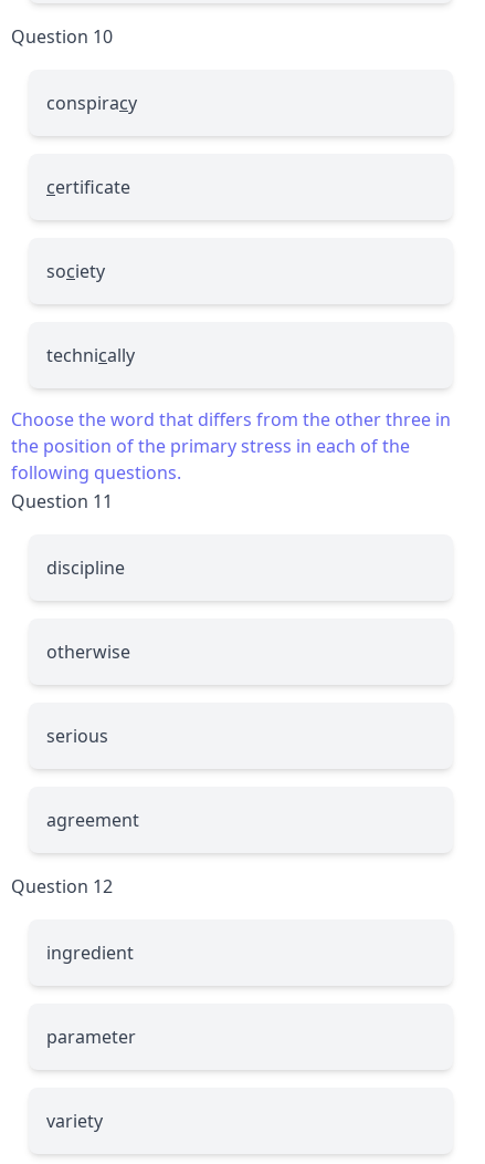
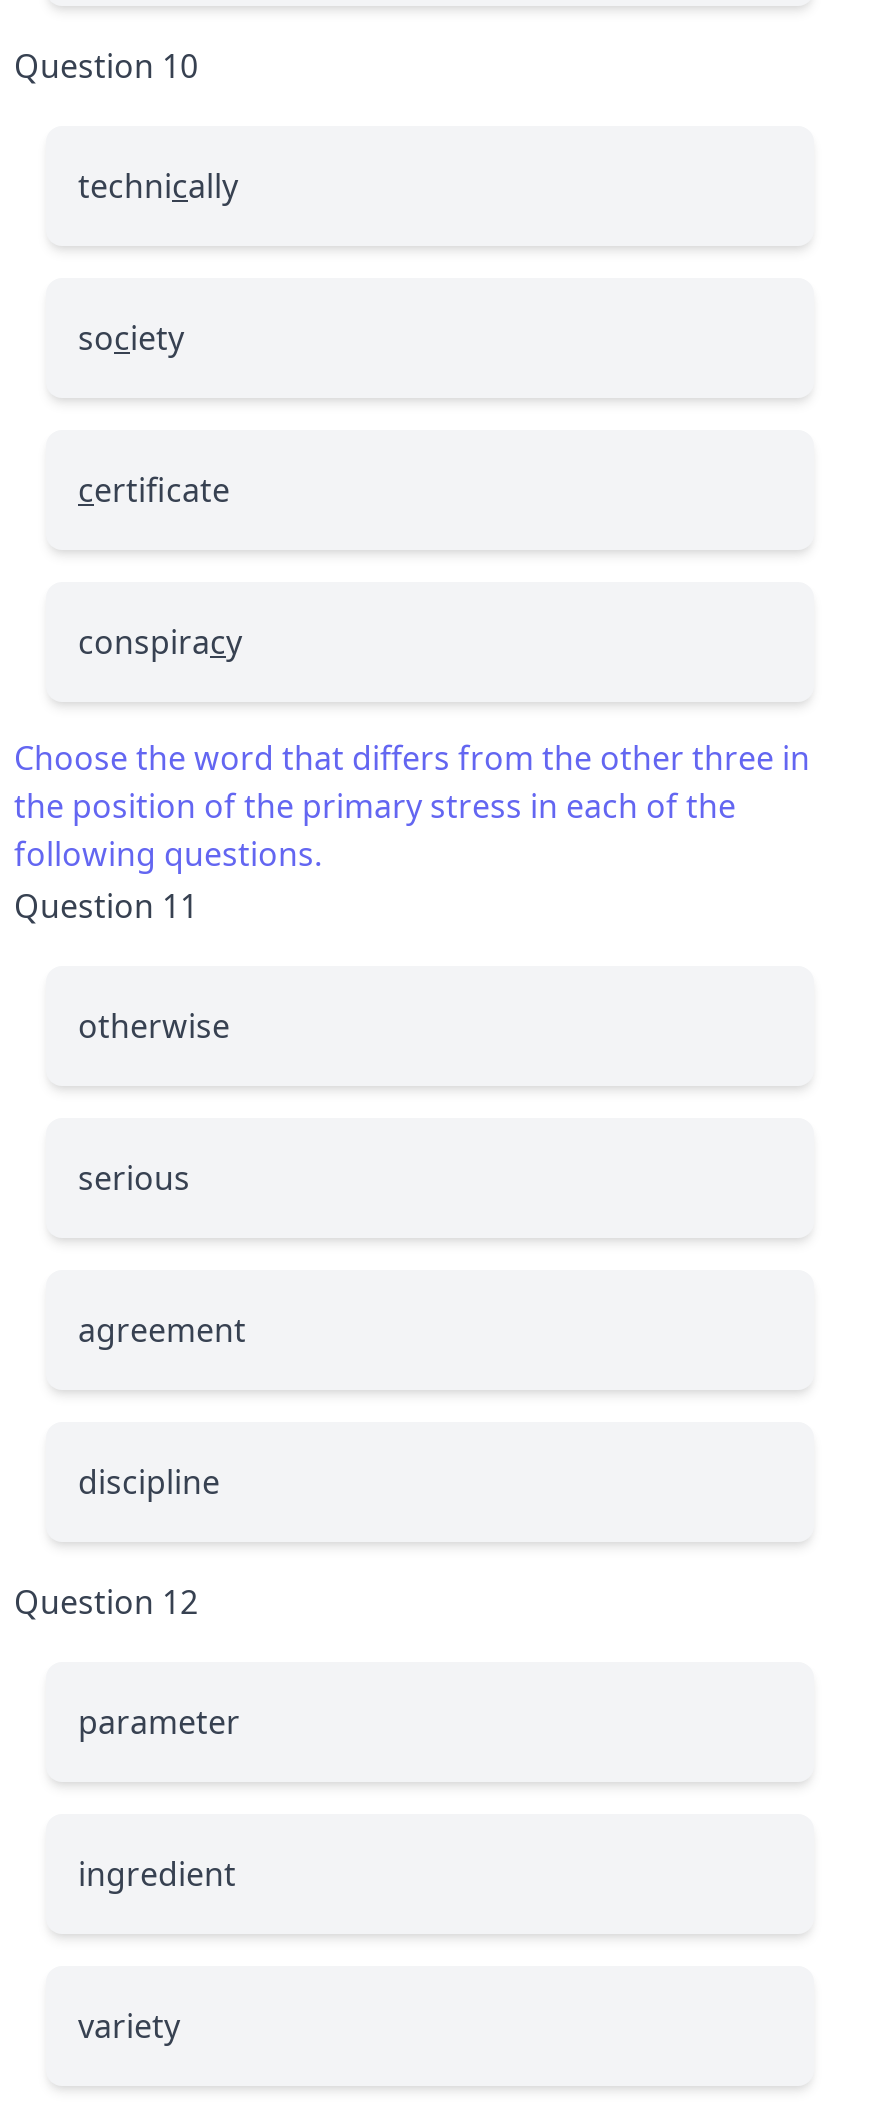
moved down: conspiracy

moved up: certificate | society | technically

moved down: discipline

moved up: otherwise | serious | agreement

moved down: ingredient

moved up: parameter
